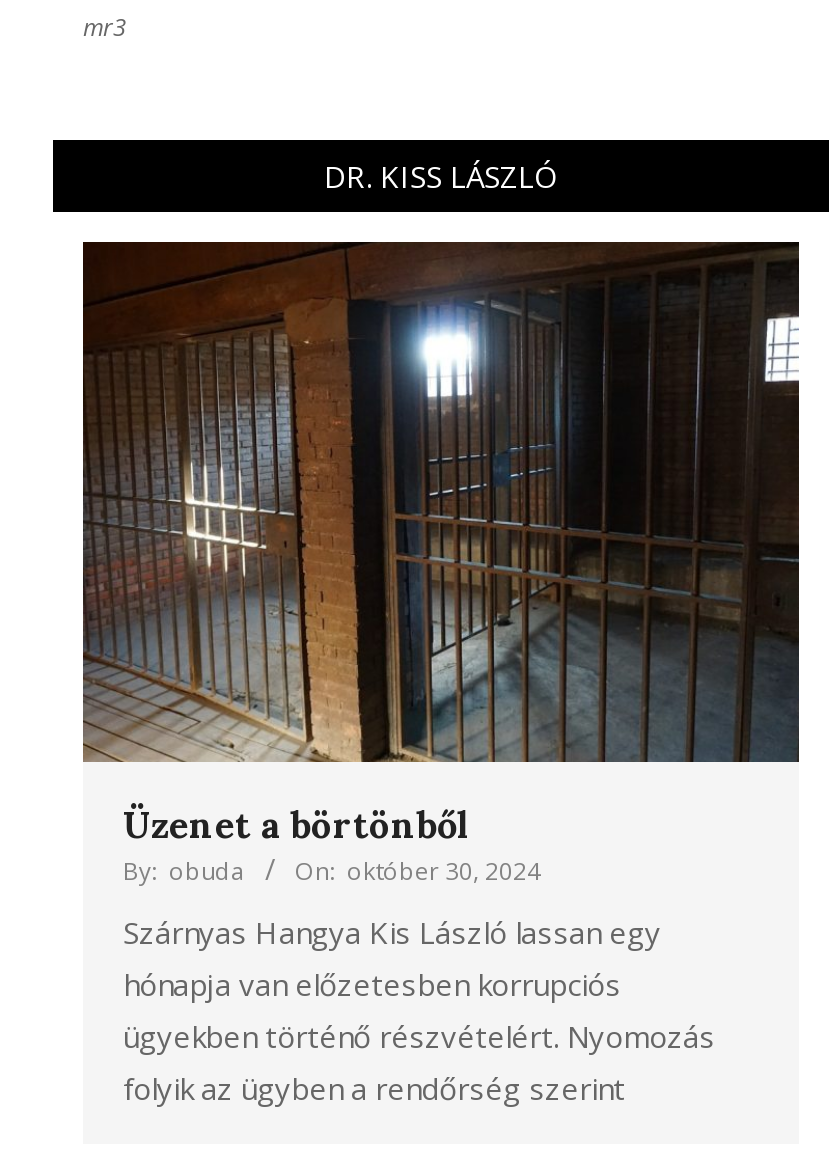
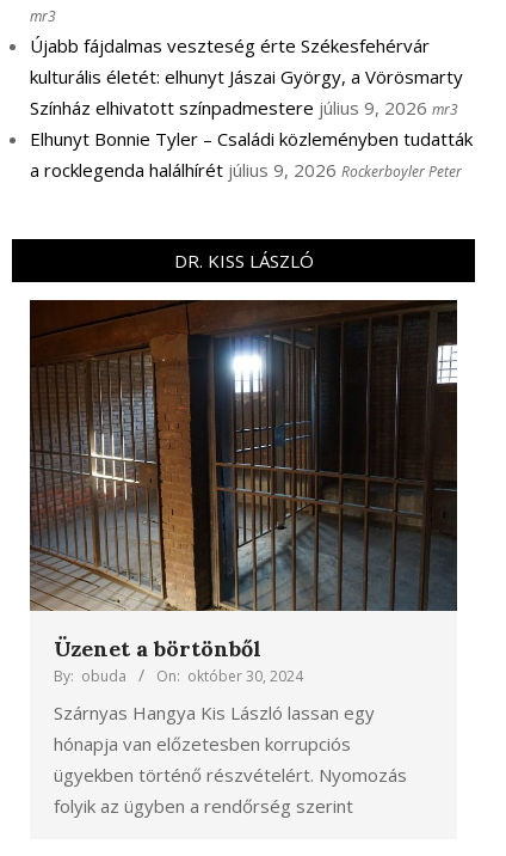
+ Újabb fájdalmas veszteség érte Székesfehérvár
+ kulturális életét: elhunyt Jászai György, a Vörösmarty
+ Színház elhivatott színpadmestere július 9, 2026 mr3
+ Elhunyt Bonnie Tyler – Családi közleményben tudatták
+ a rocklegenda halálhírét július 9, 2026 Rockerboyler Peter
